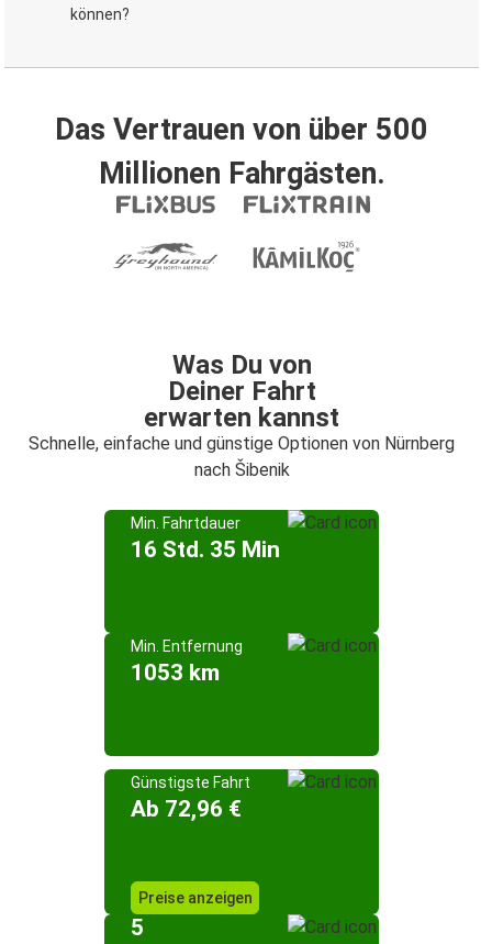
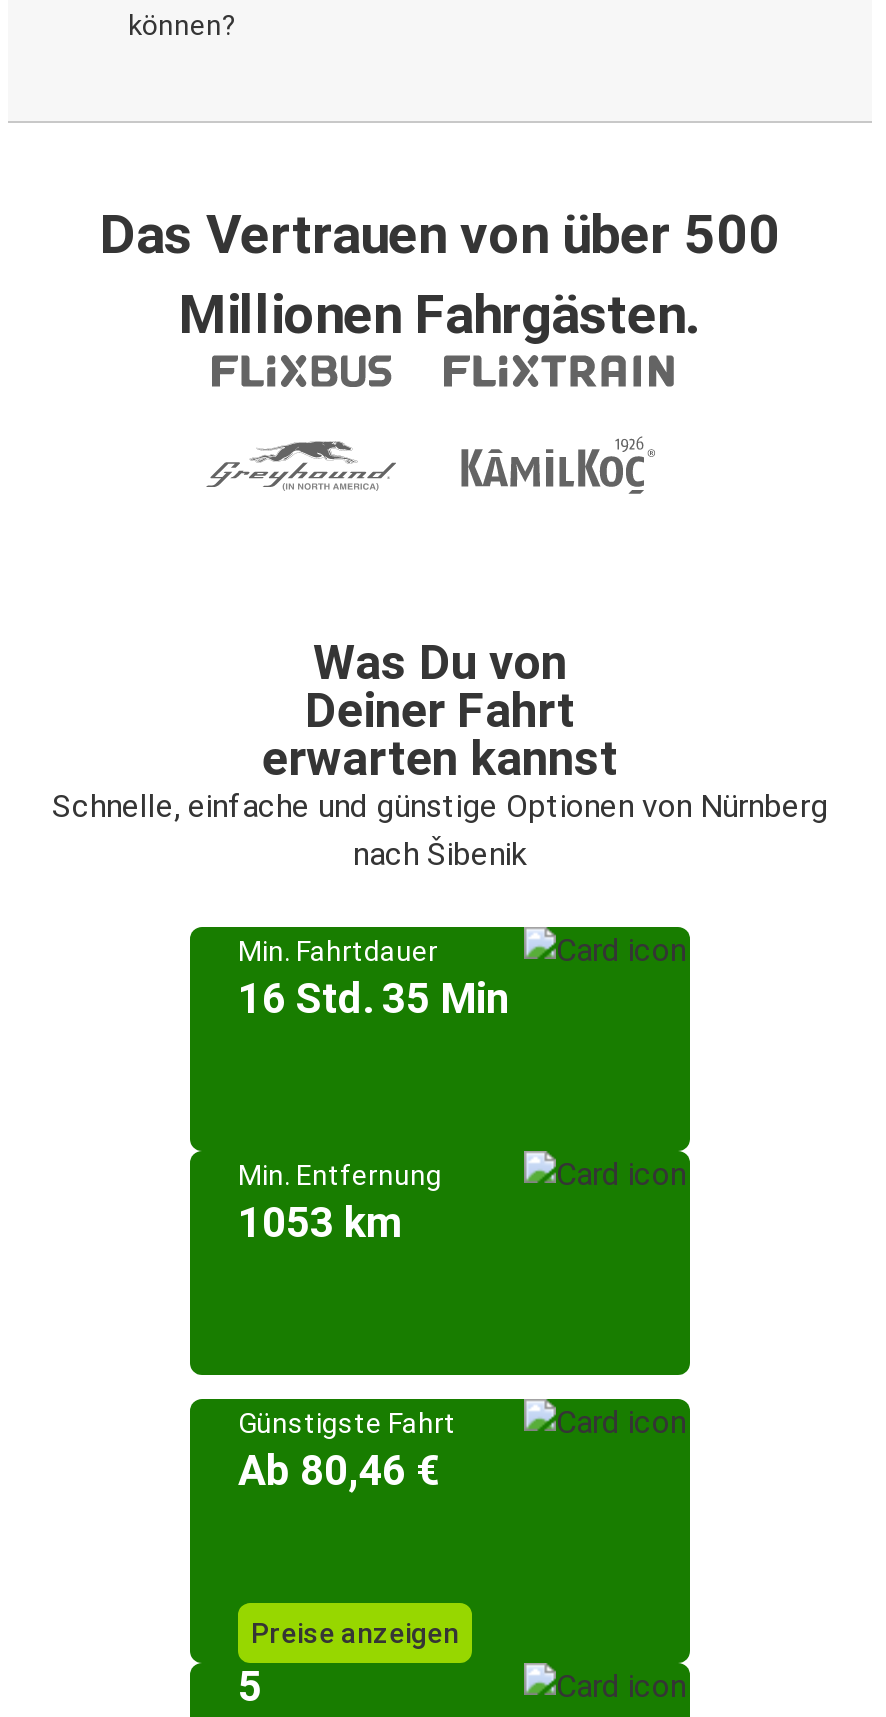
- Ab 72,96 €
+ Ab 80,46 €
